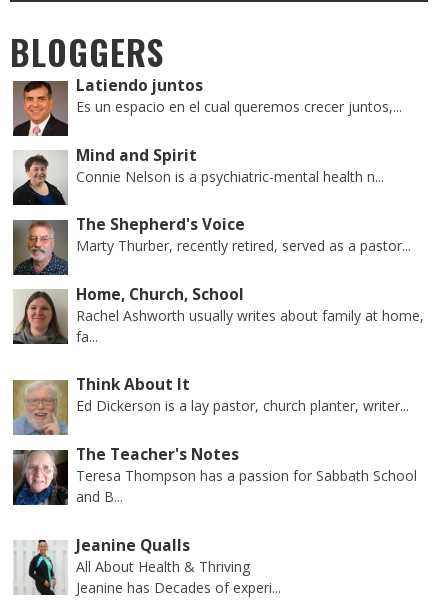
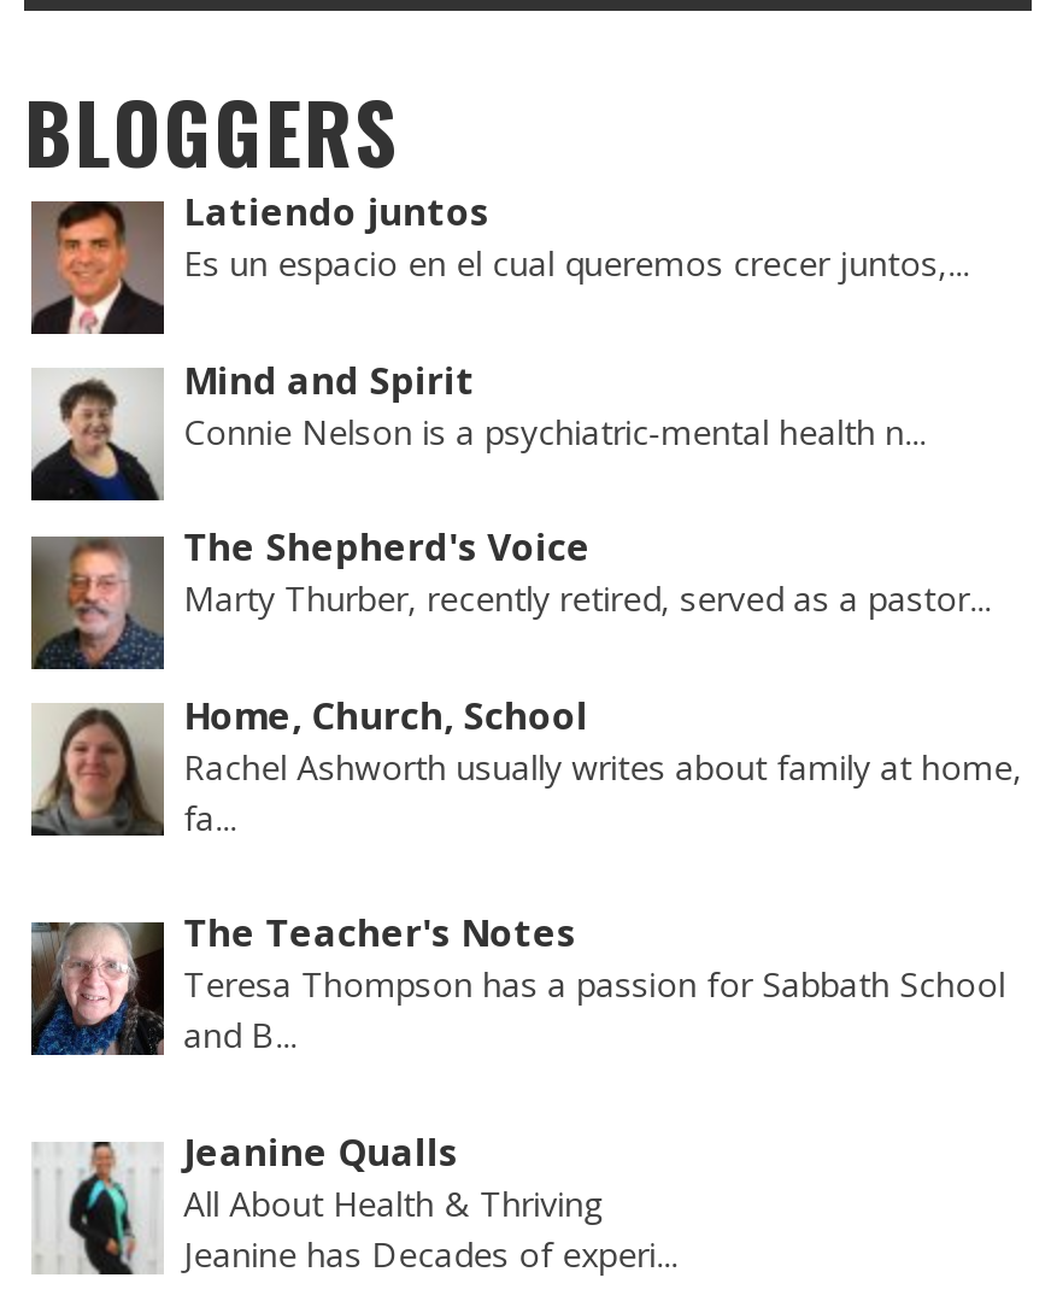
- [image]
- Think About It
- Ed Dickerson is a lay pastor, church planter, writer...
